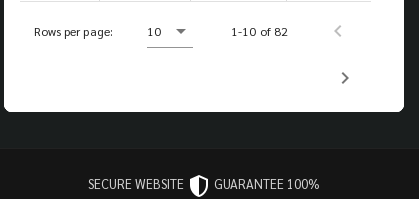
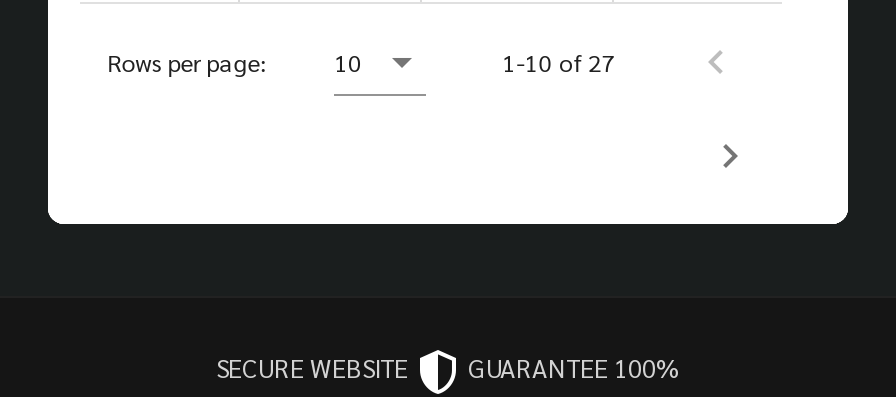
- 1-10 of 82
+ 1-10 of 27
